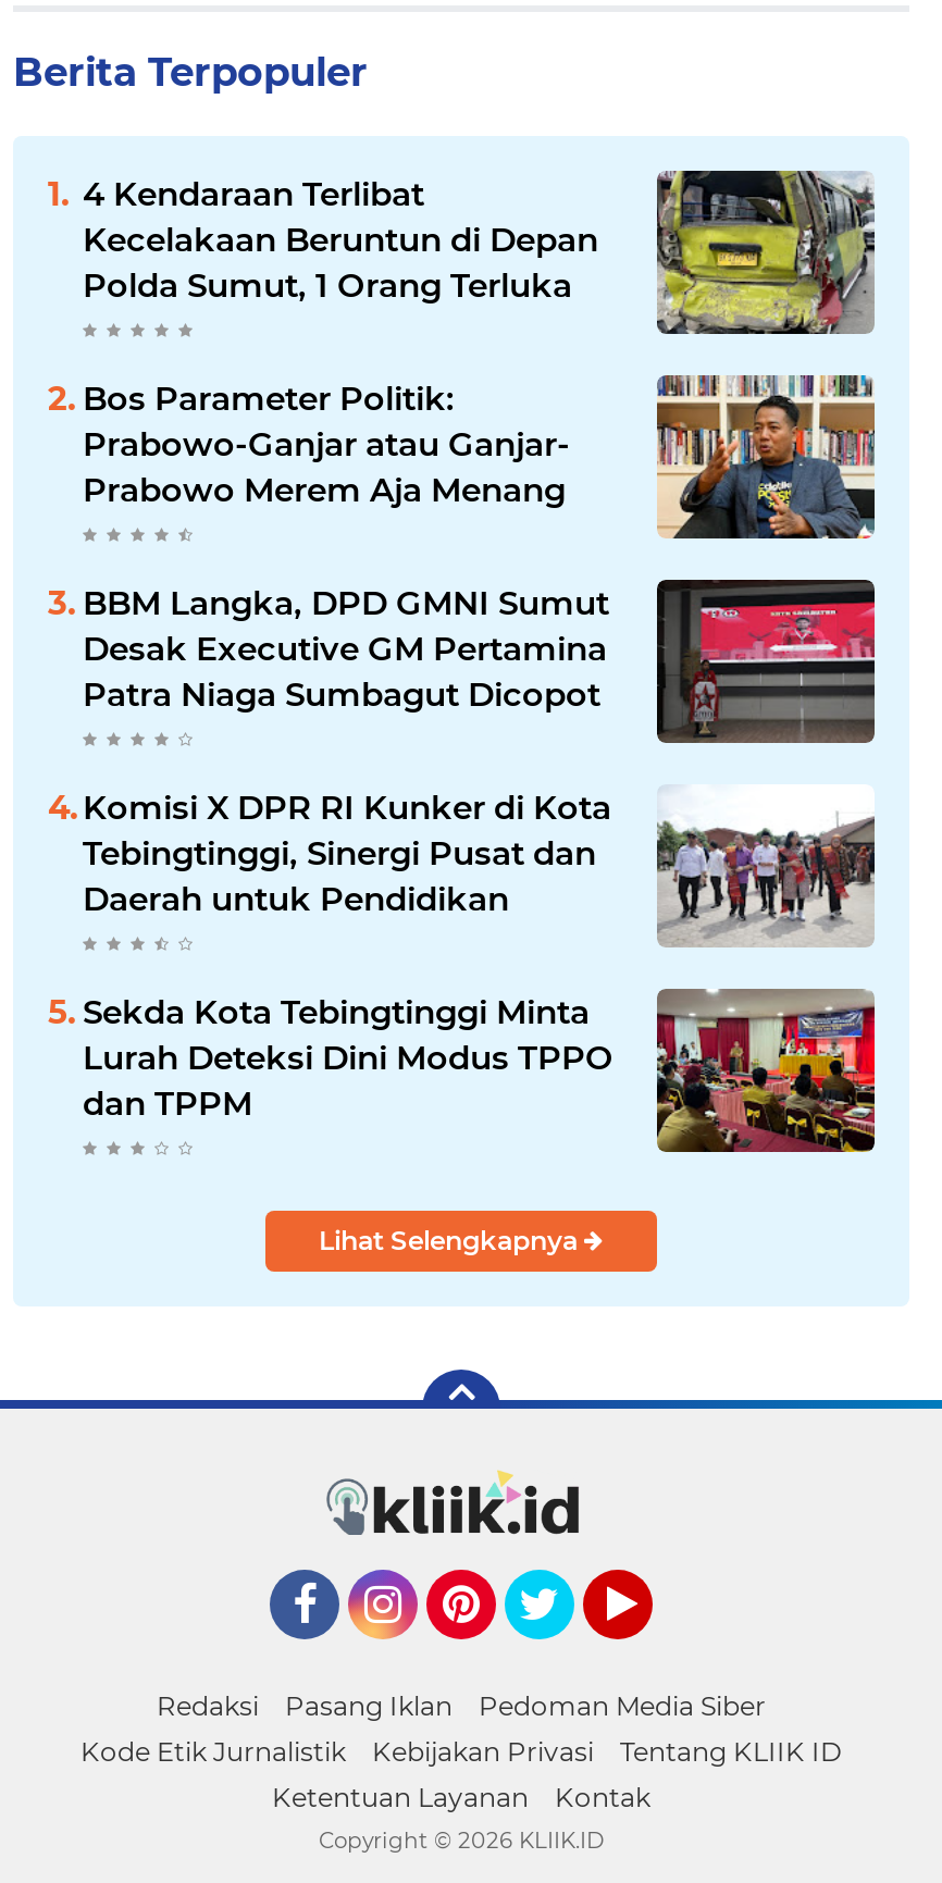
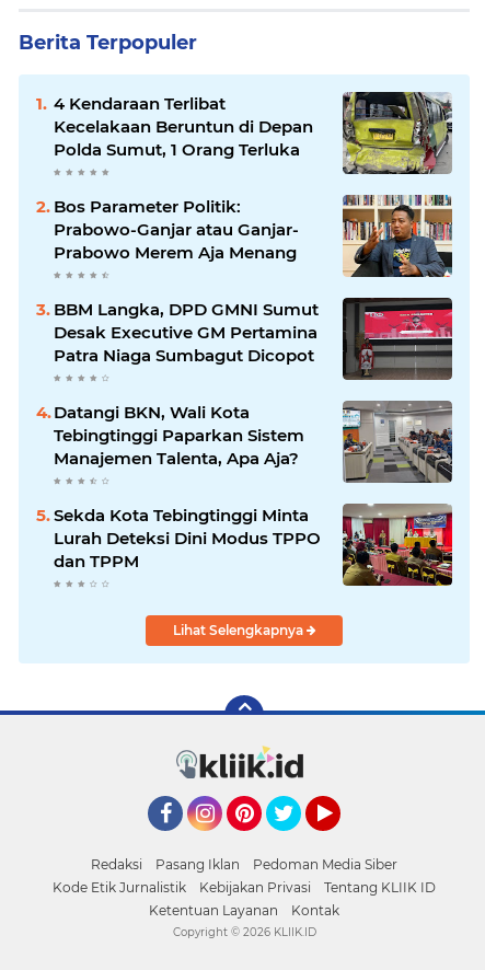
- [image]
- Komisi X DPR RI Kunker di Kota
- Tebingtinggi, Sinergi Pusat dan
- Daerah untuk Pendidikan
+ [image]
+ Datangi BKN, Wali Kota
+ Tebingtinggi Paparkan Sistem
+ Manajemen Talenta, Apa Aja?
